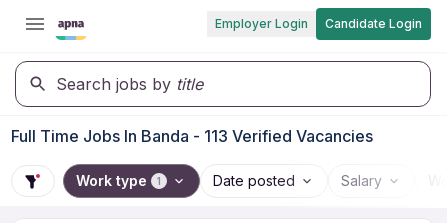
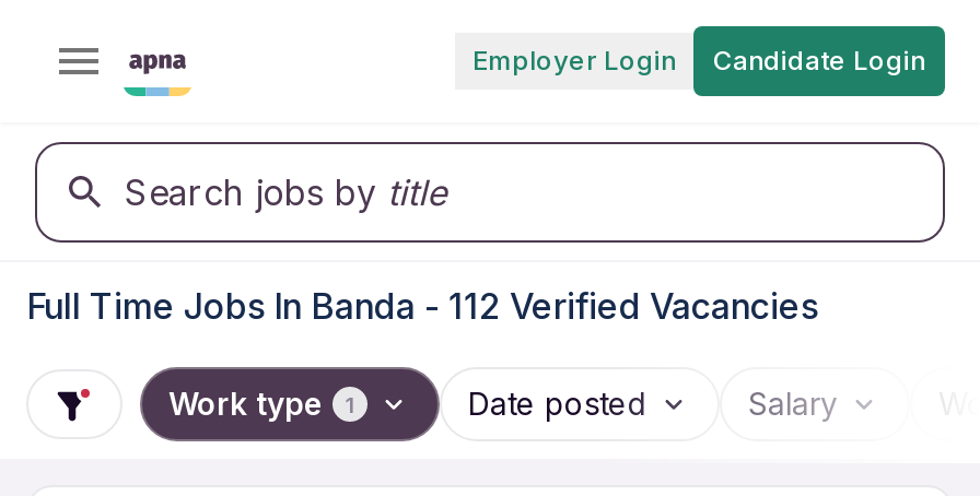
- Full Time Jobs In Banda - 113 Verified Vacancies
+ Full Time Jobs In Banda - 112 Verified Vacancies
